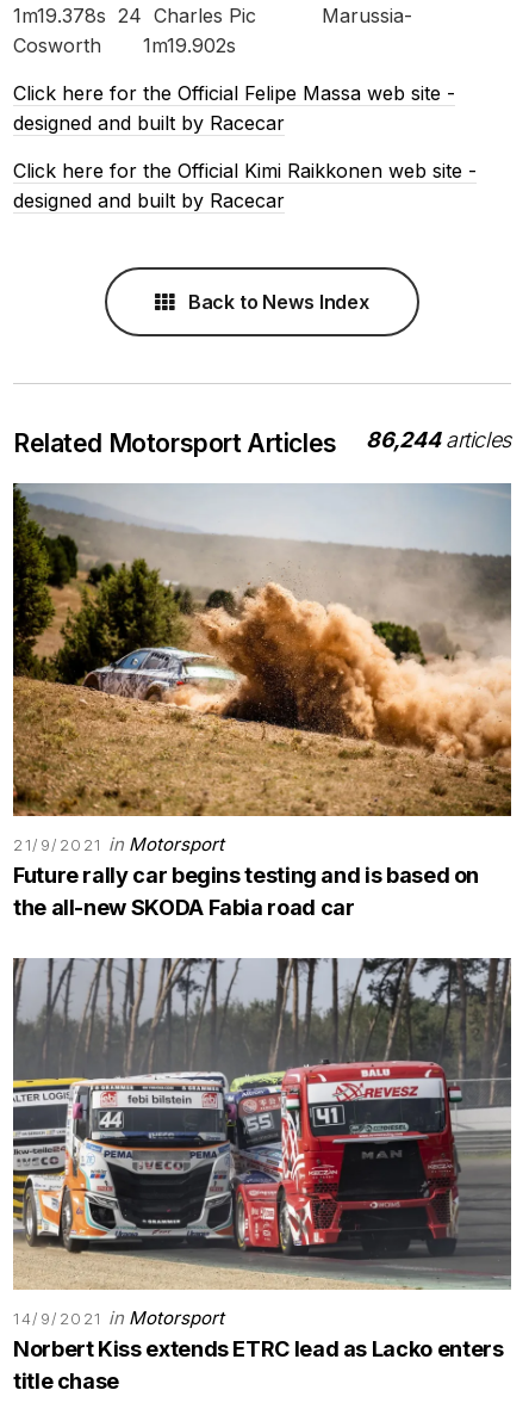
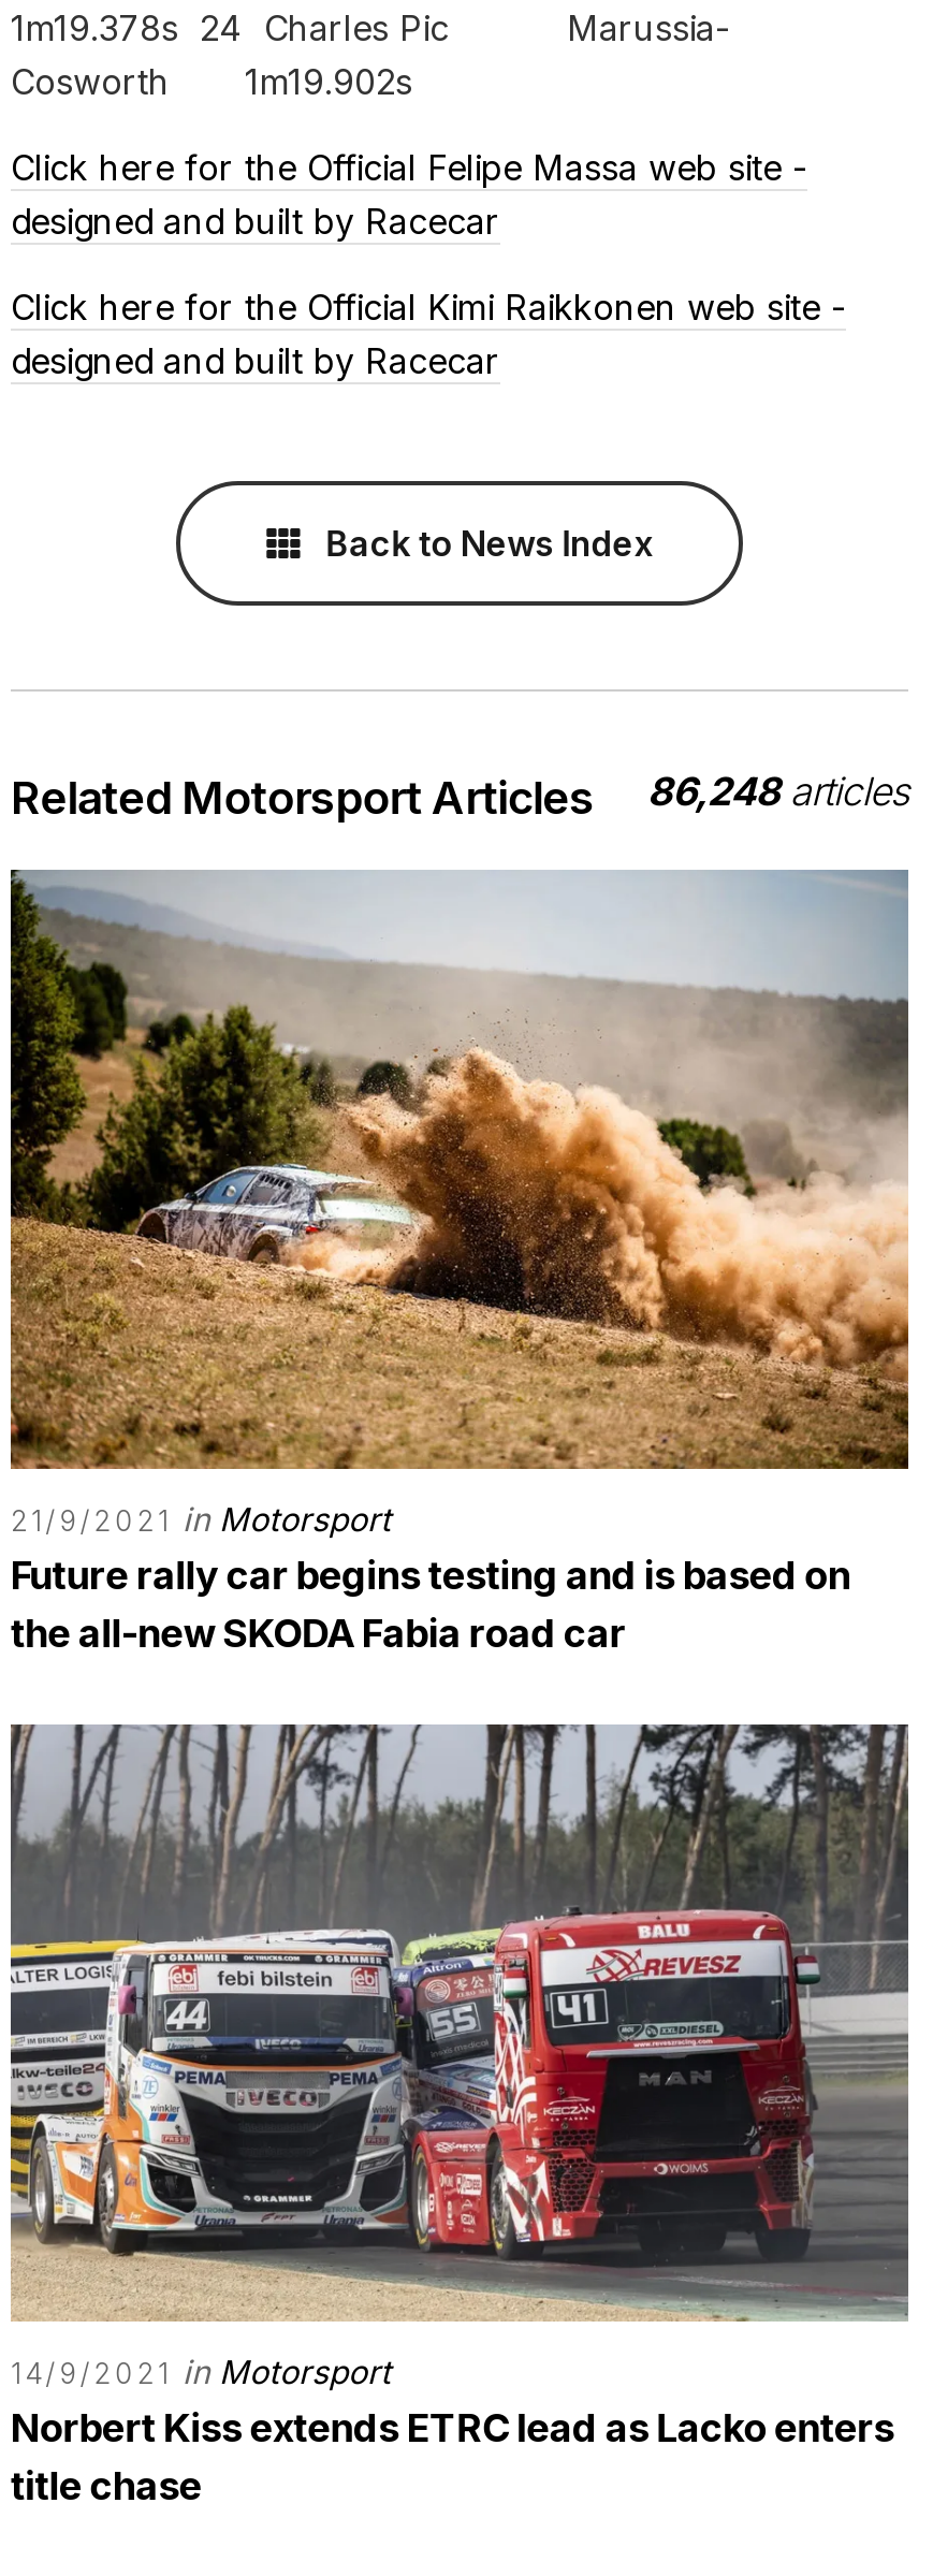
- Related Motorsport Articles 86,244 articles
+ Related Motorsport Articles 86,248 articles
